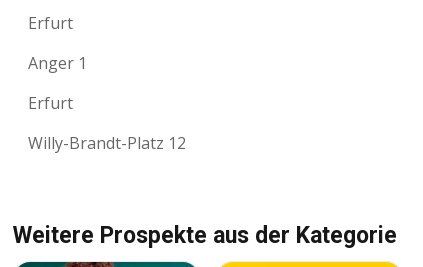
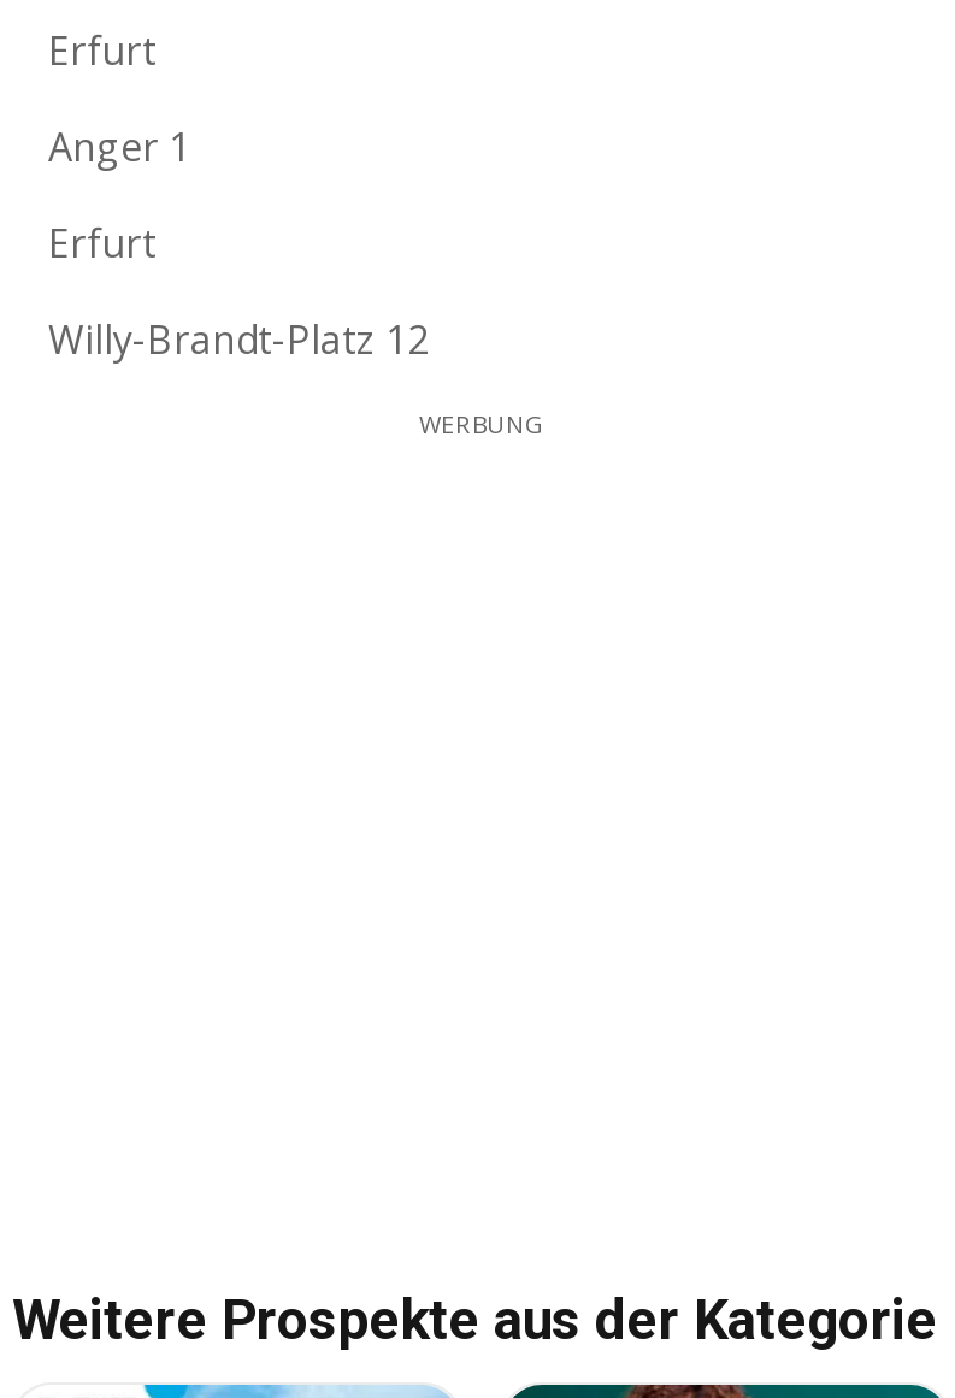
+ WERBUNG
